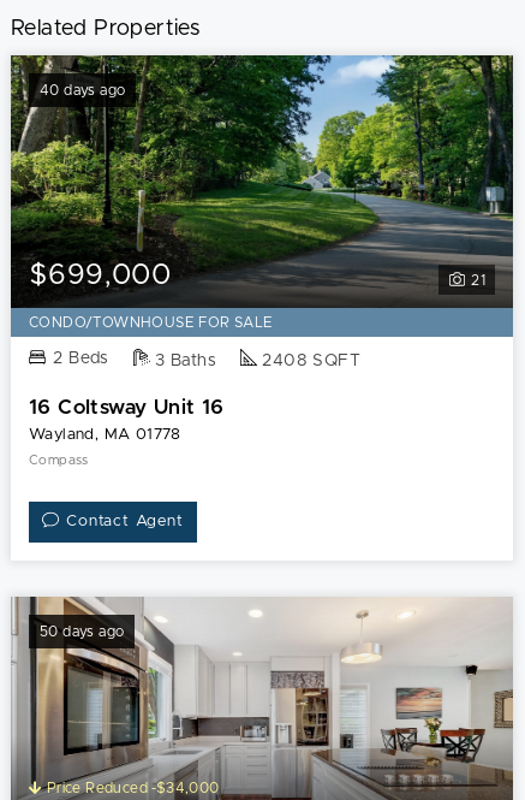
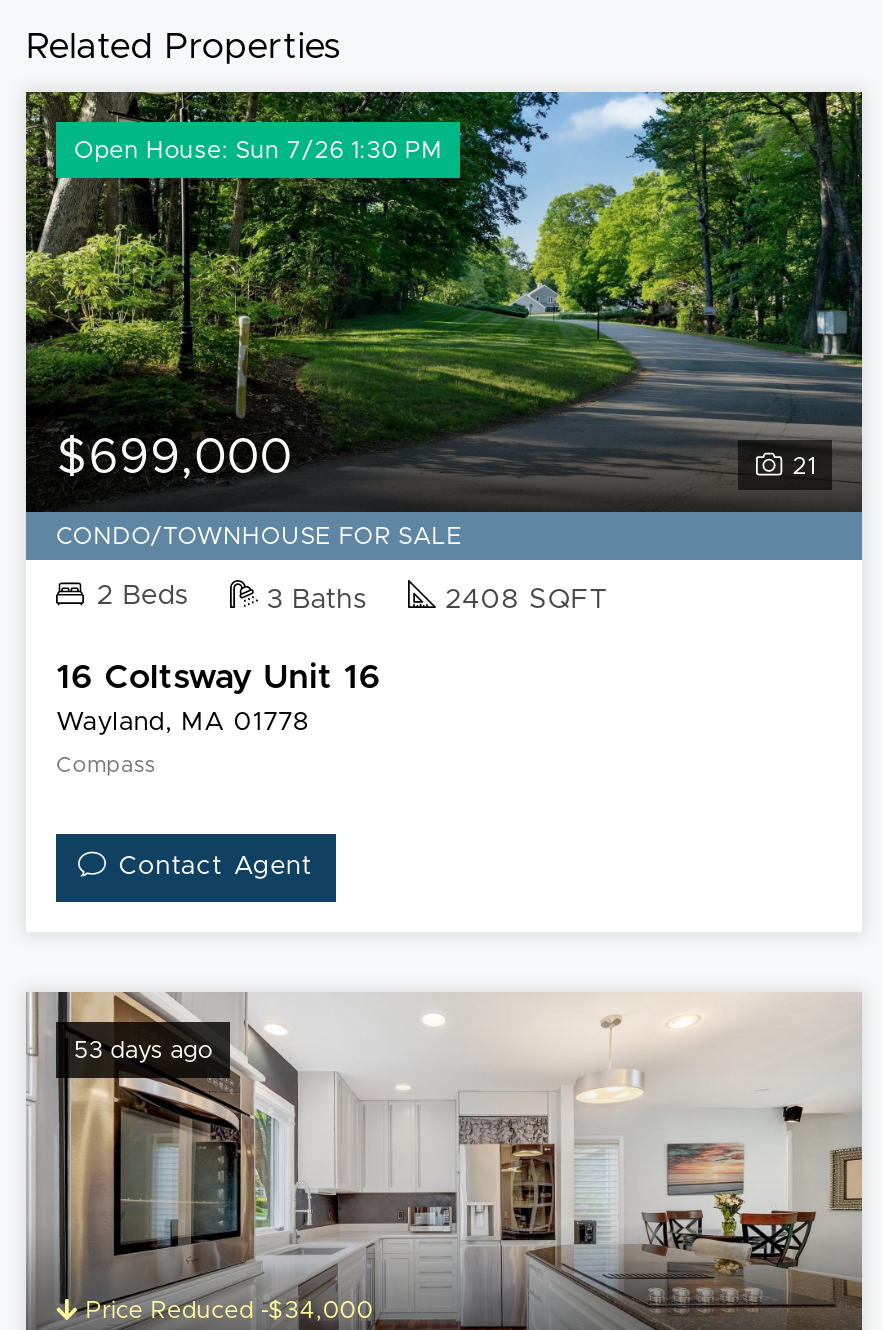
- 40 days ago
+ Open House: Sun 7/26 1:30 PM

- 50 days ago
+ 53 days ago
